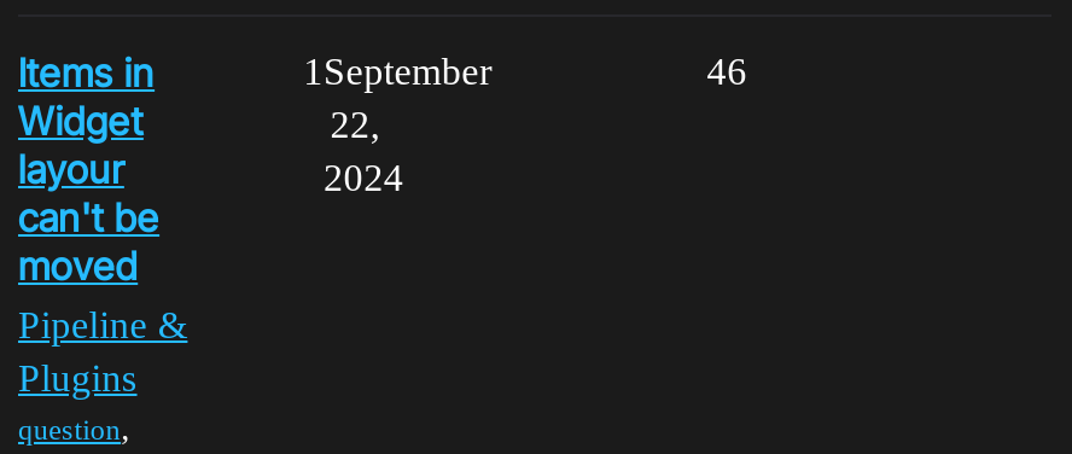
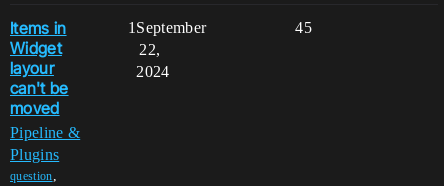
- 46
+ 45
